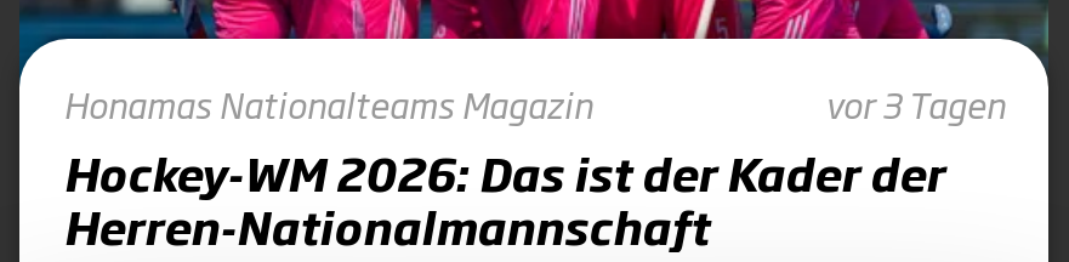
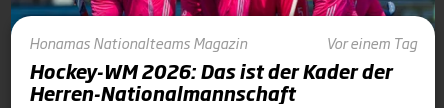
- vor 3 Tagen
+ Vor einem Tag
